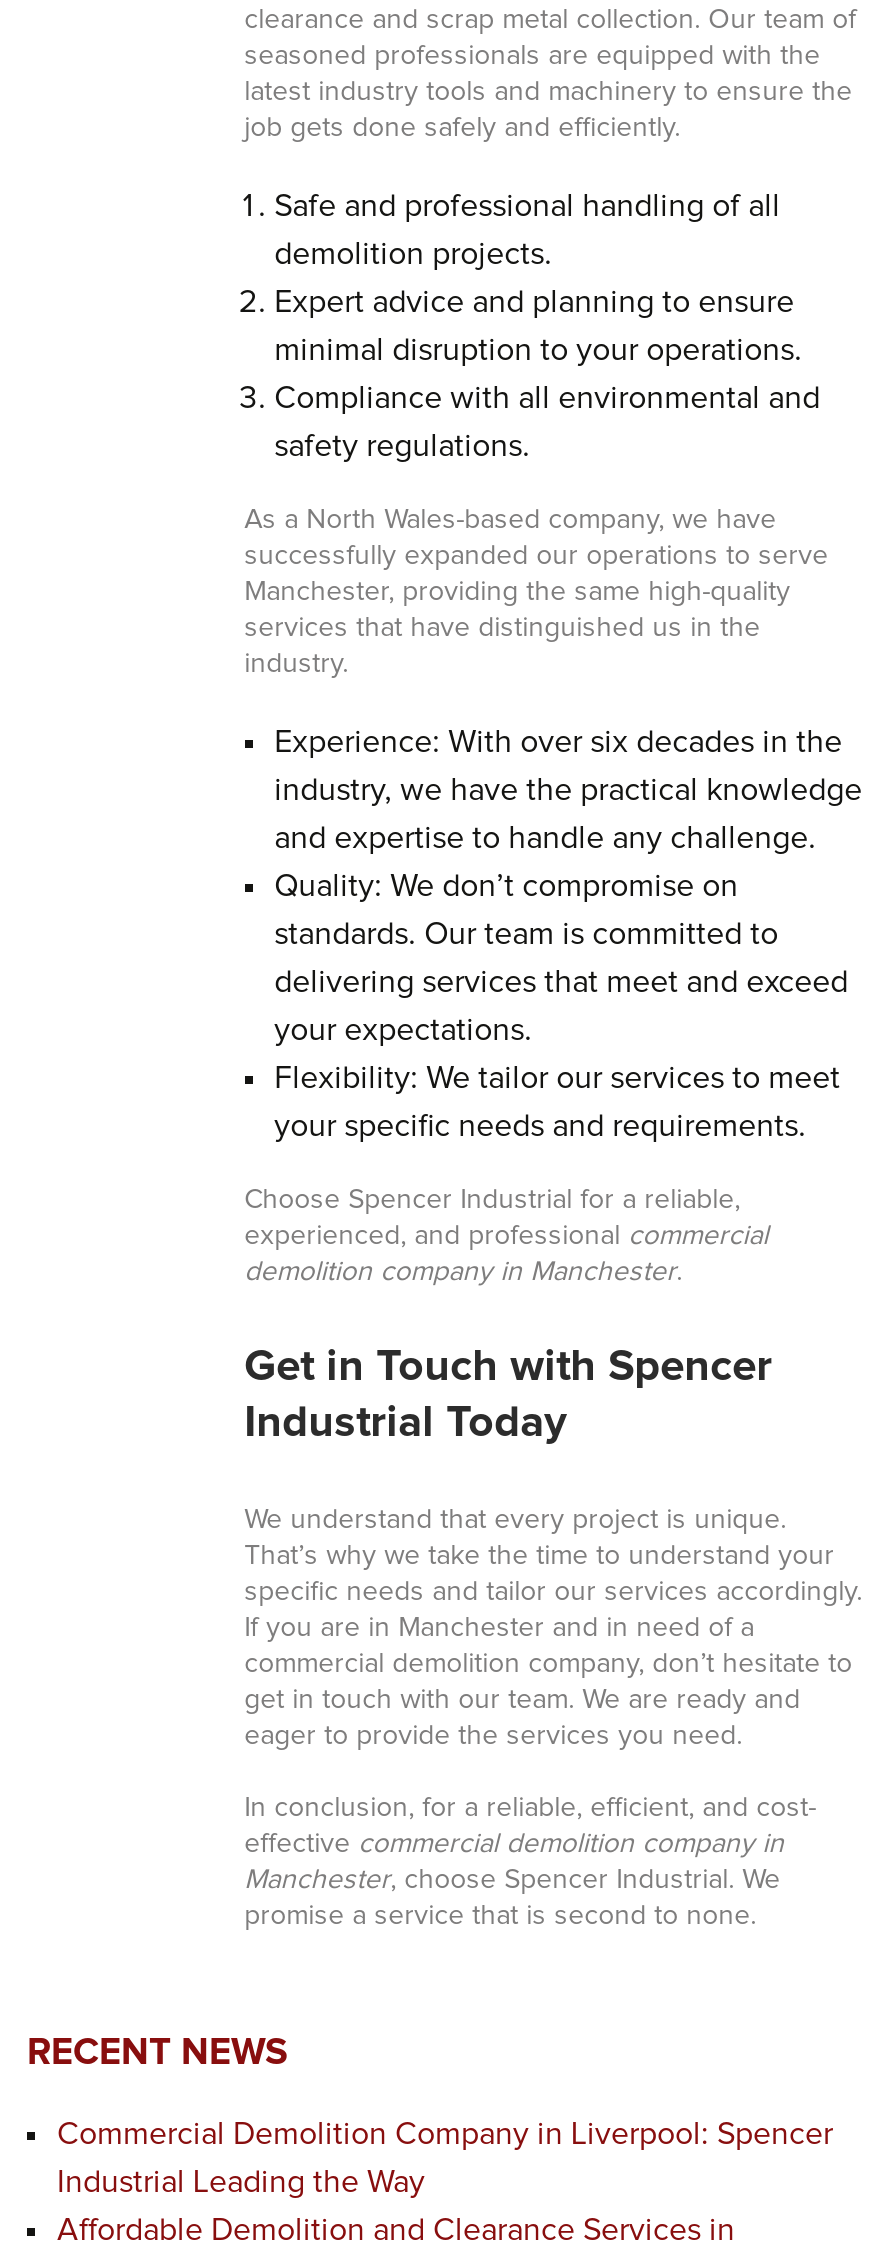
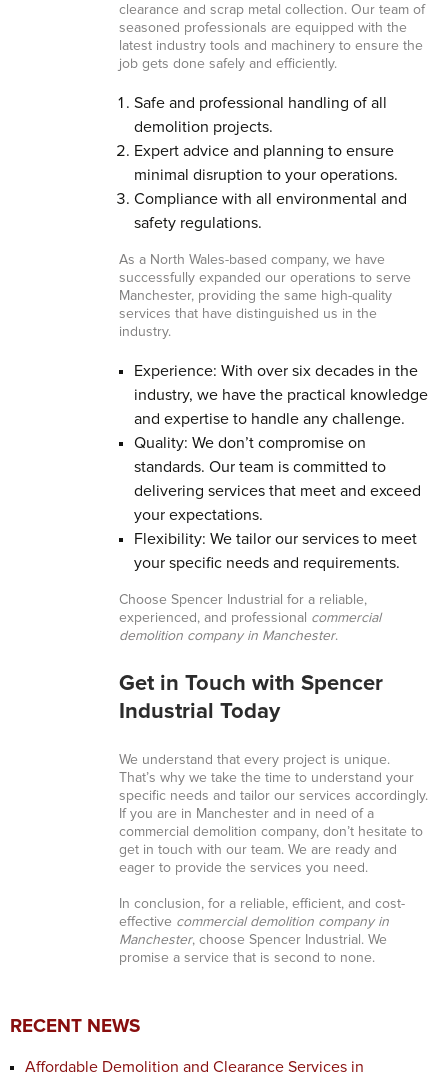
- Commercial Demolition Company in Liverpool: Spencer
- Industrial Leading the Way
